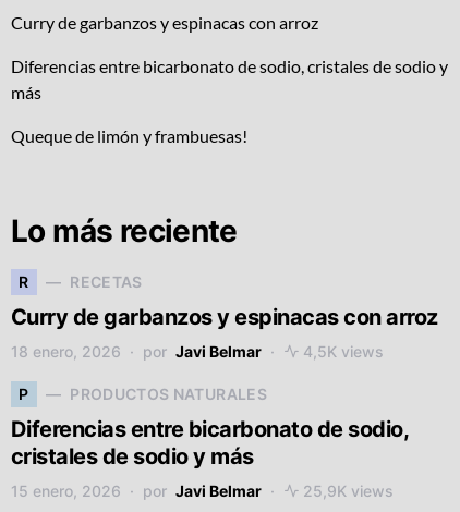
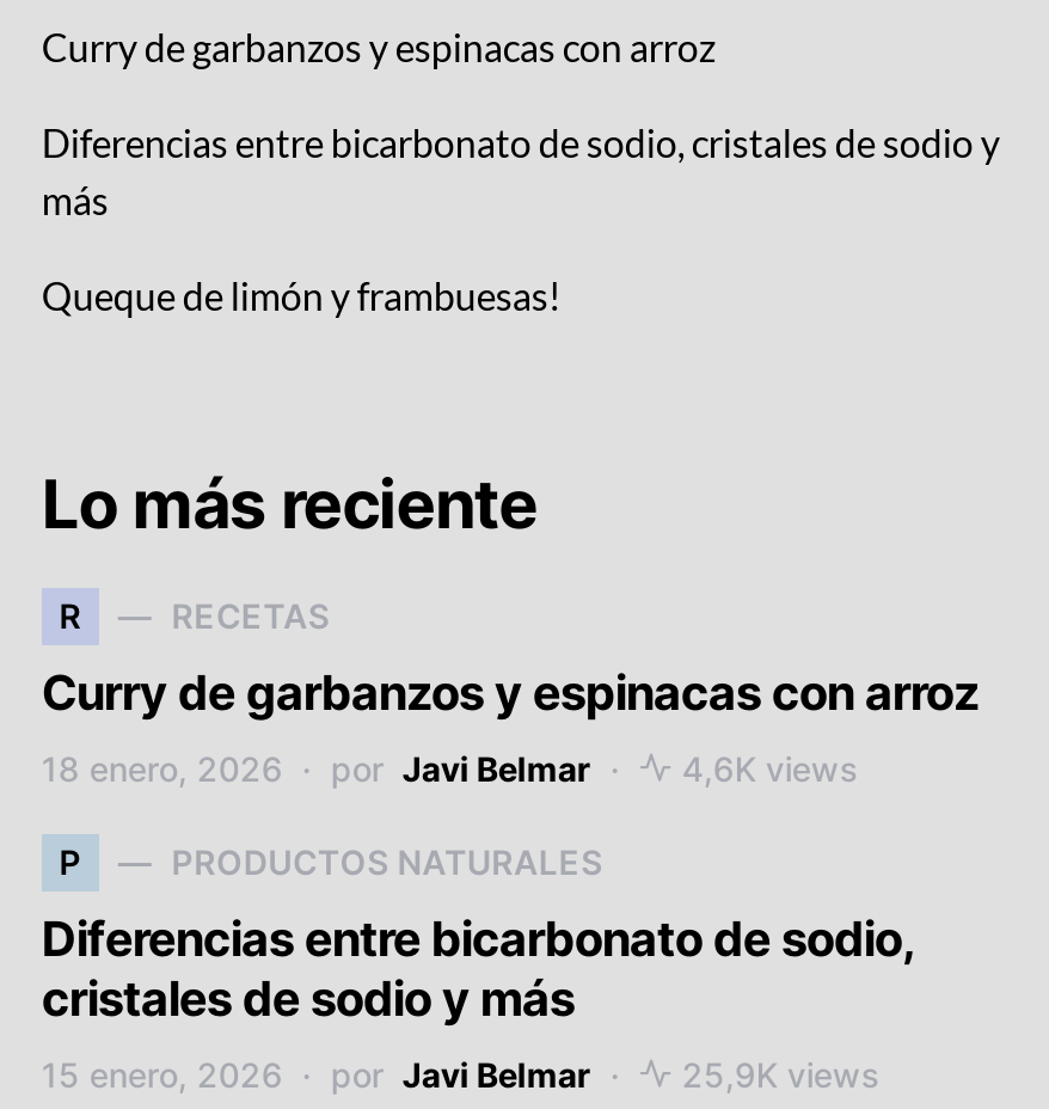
- 4,5K views
+ 4,6K views
